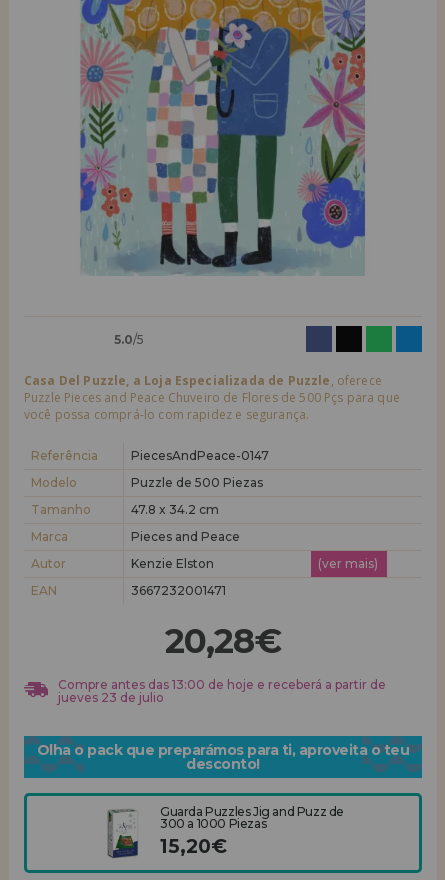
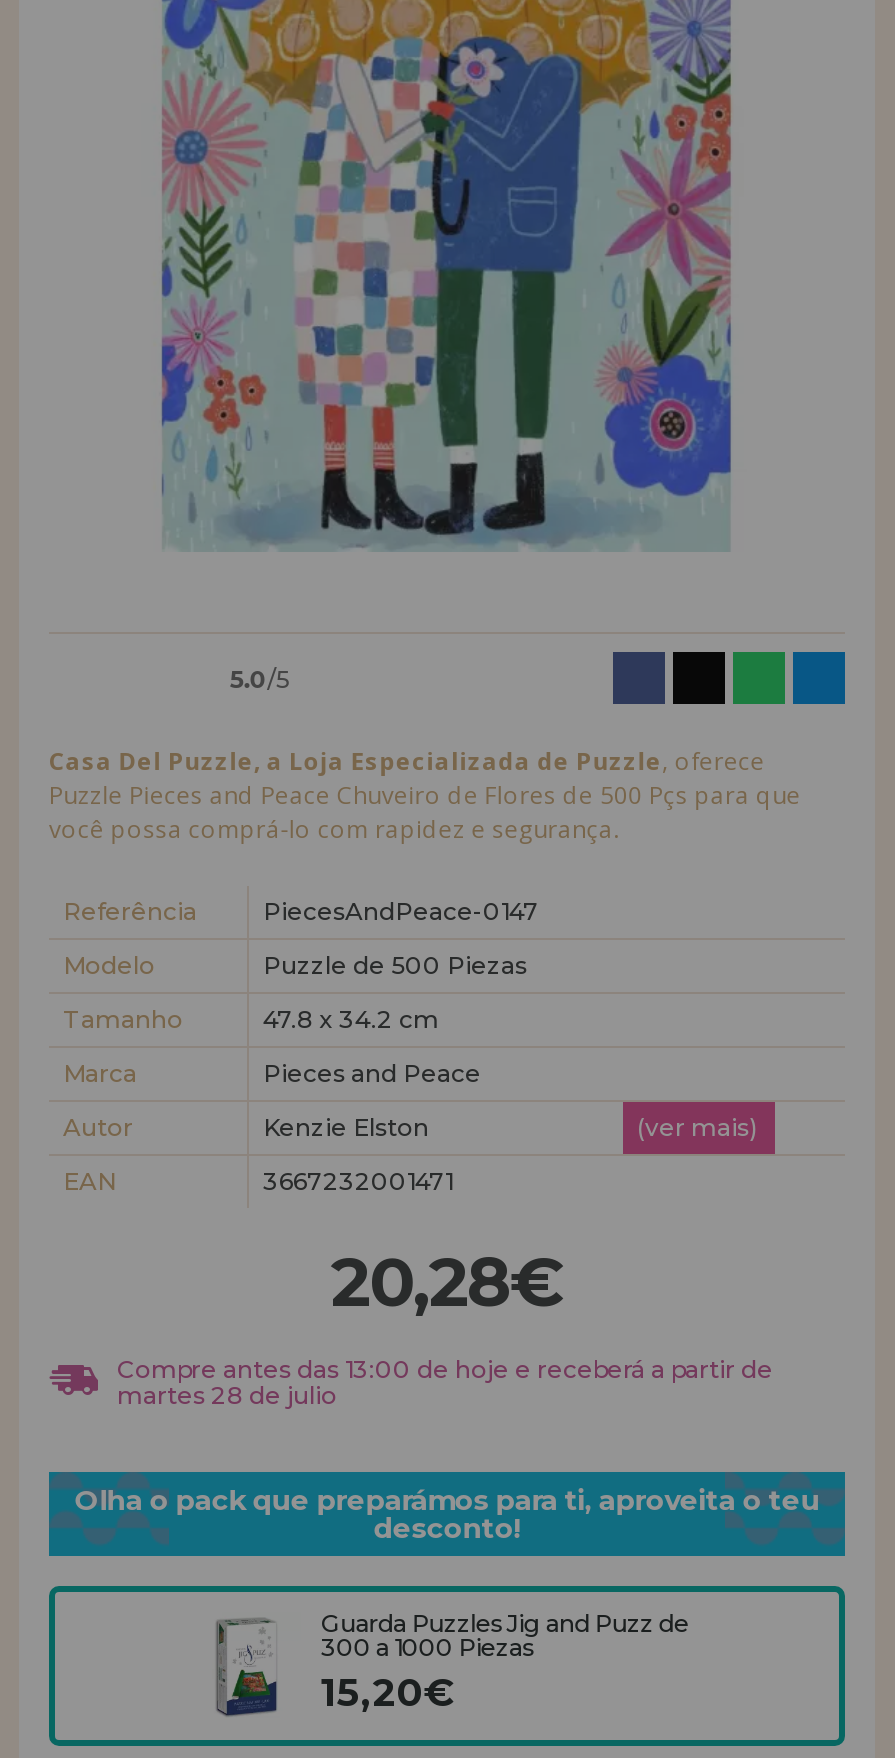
- jueves 23 de julio
+ martes 28 de julio
